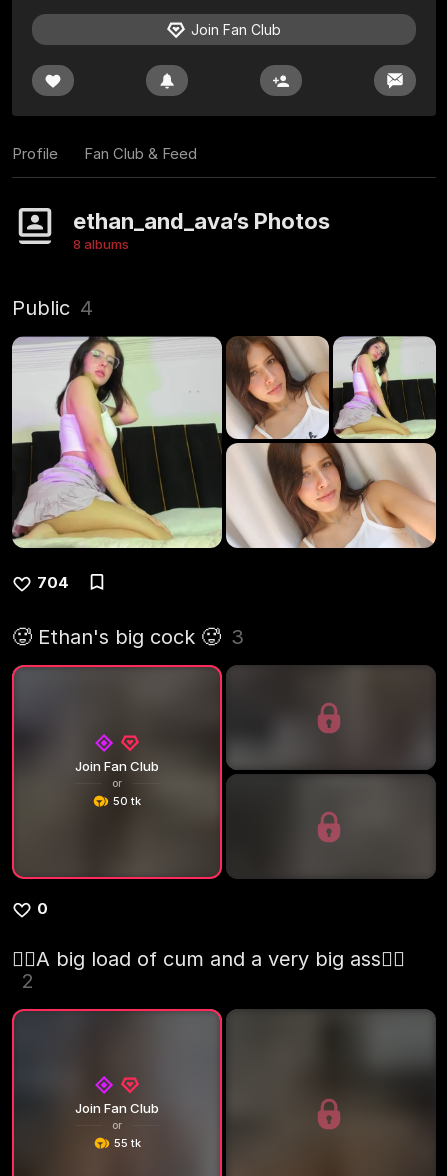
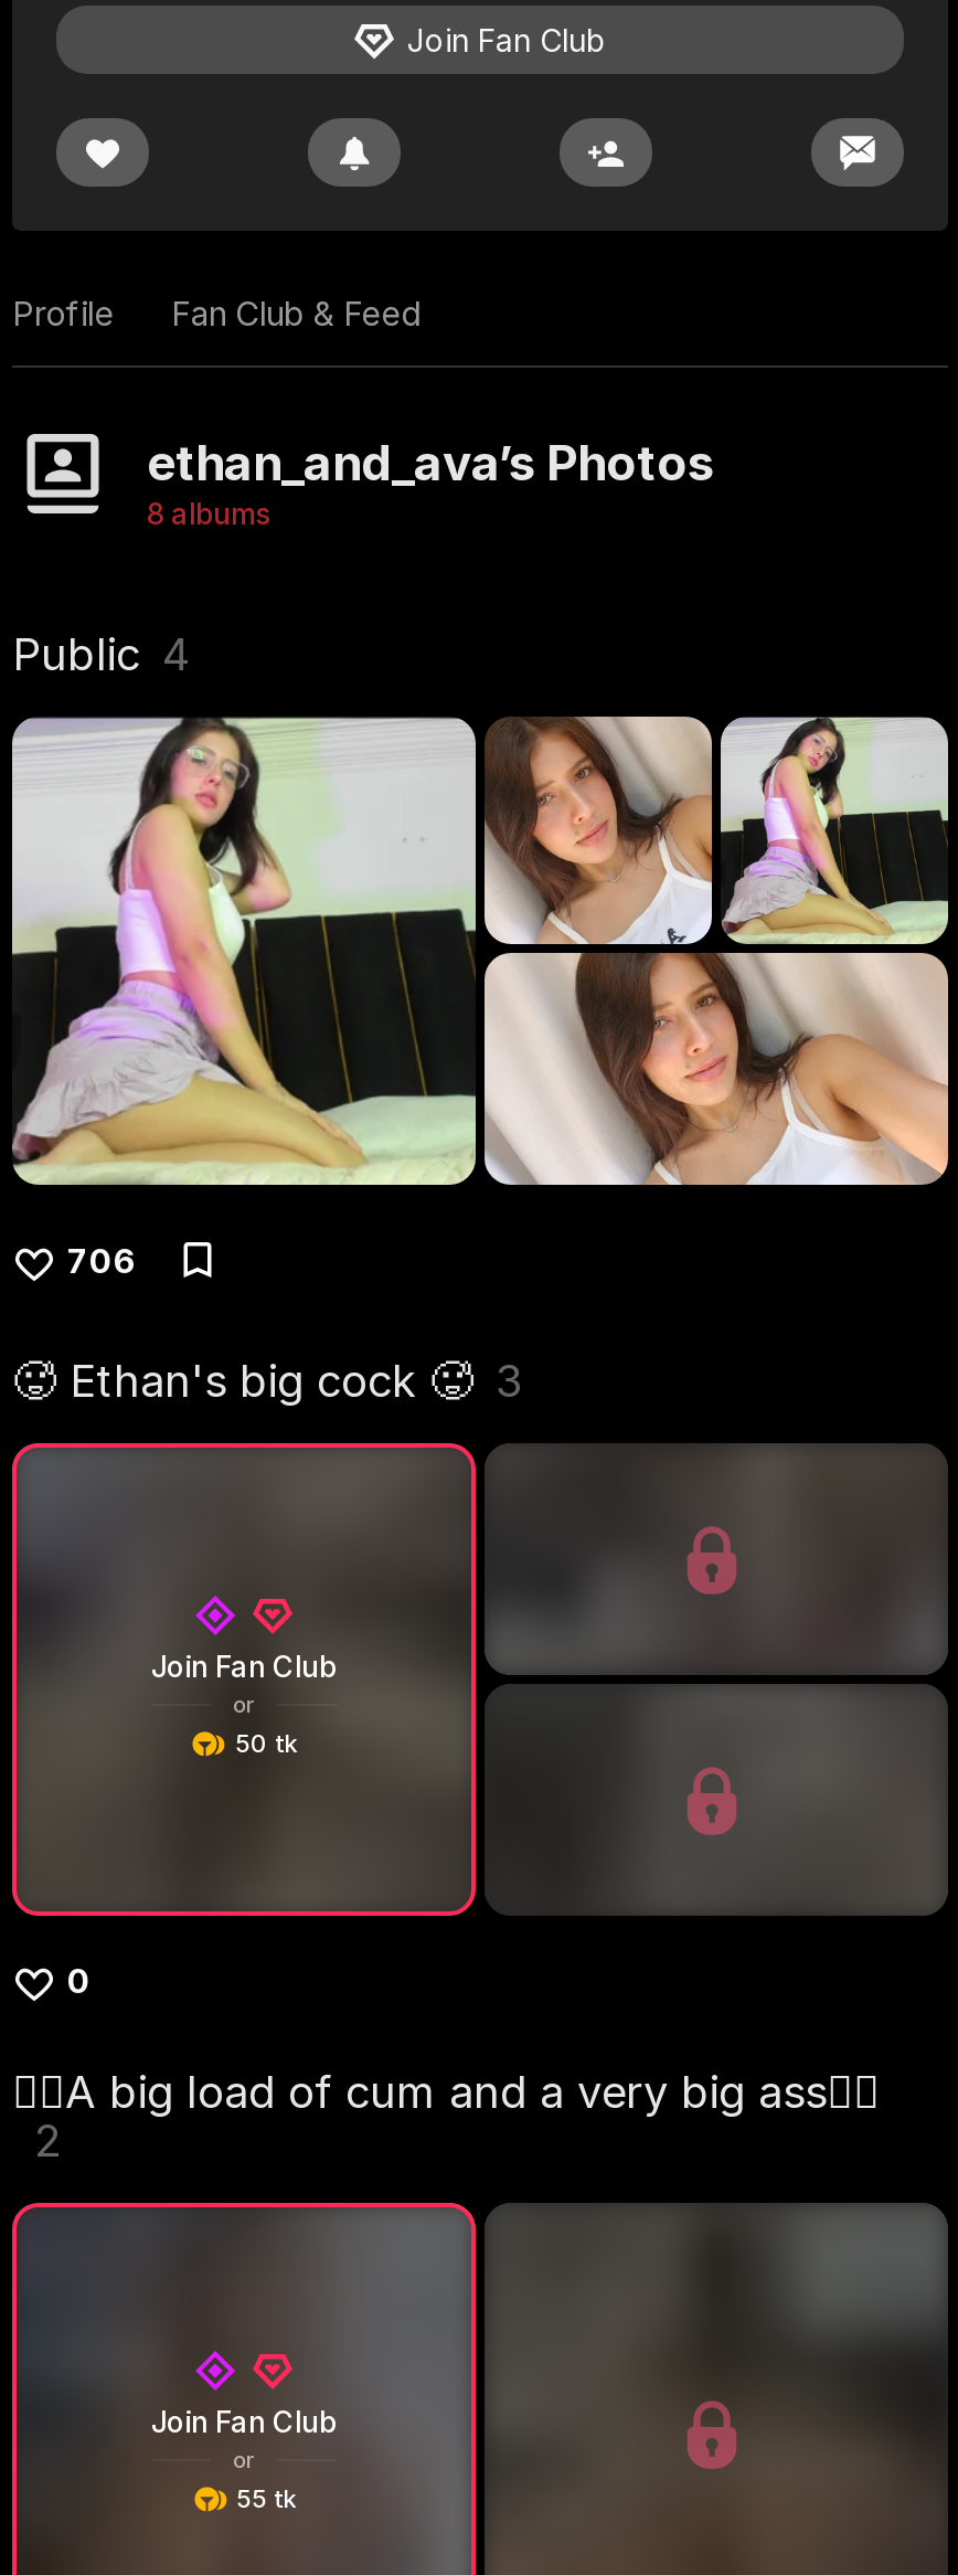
- 704
+ 706
